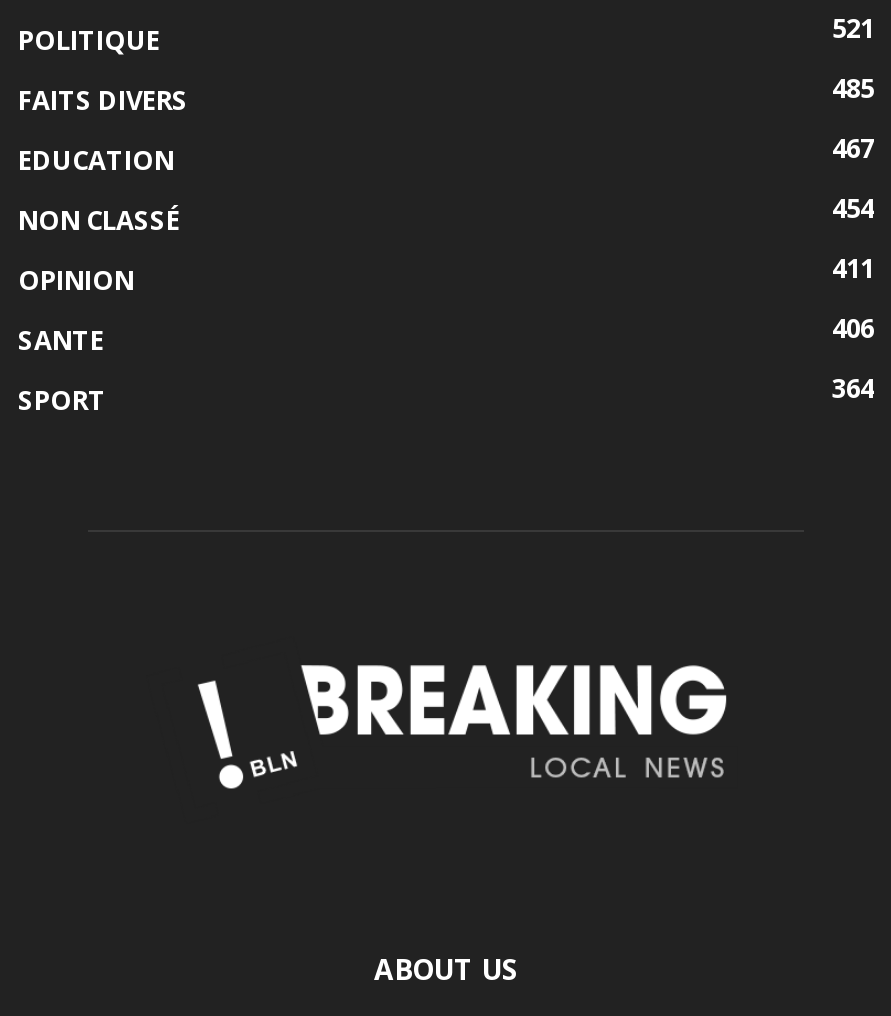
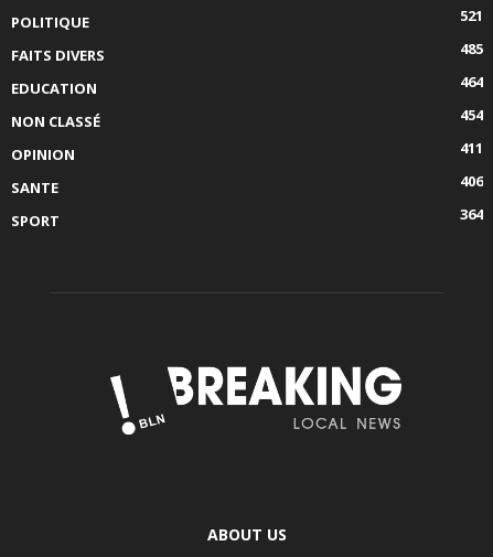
- 467
+ 464
